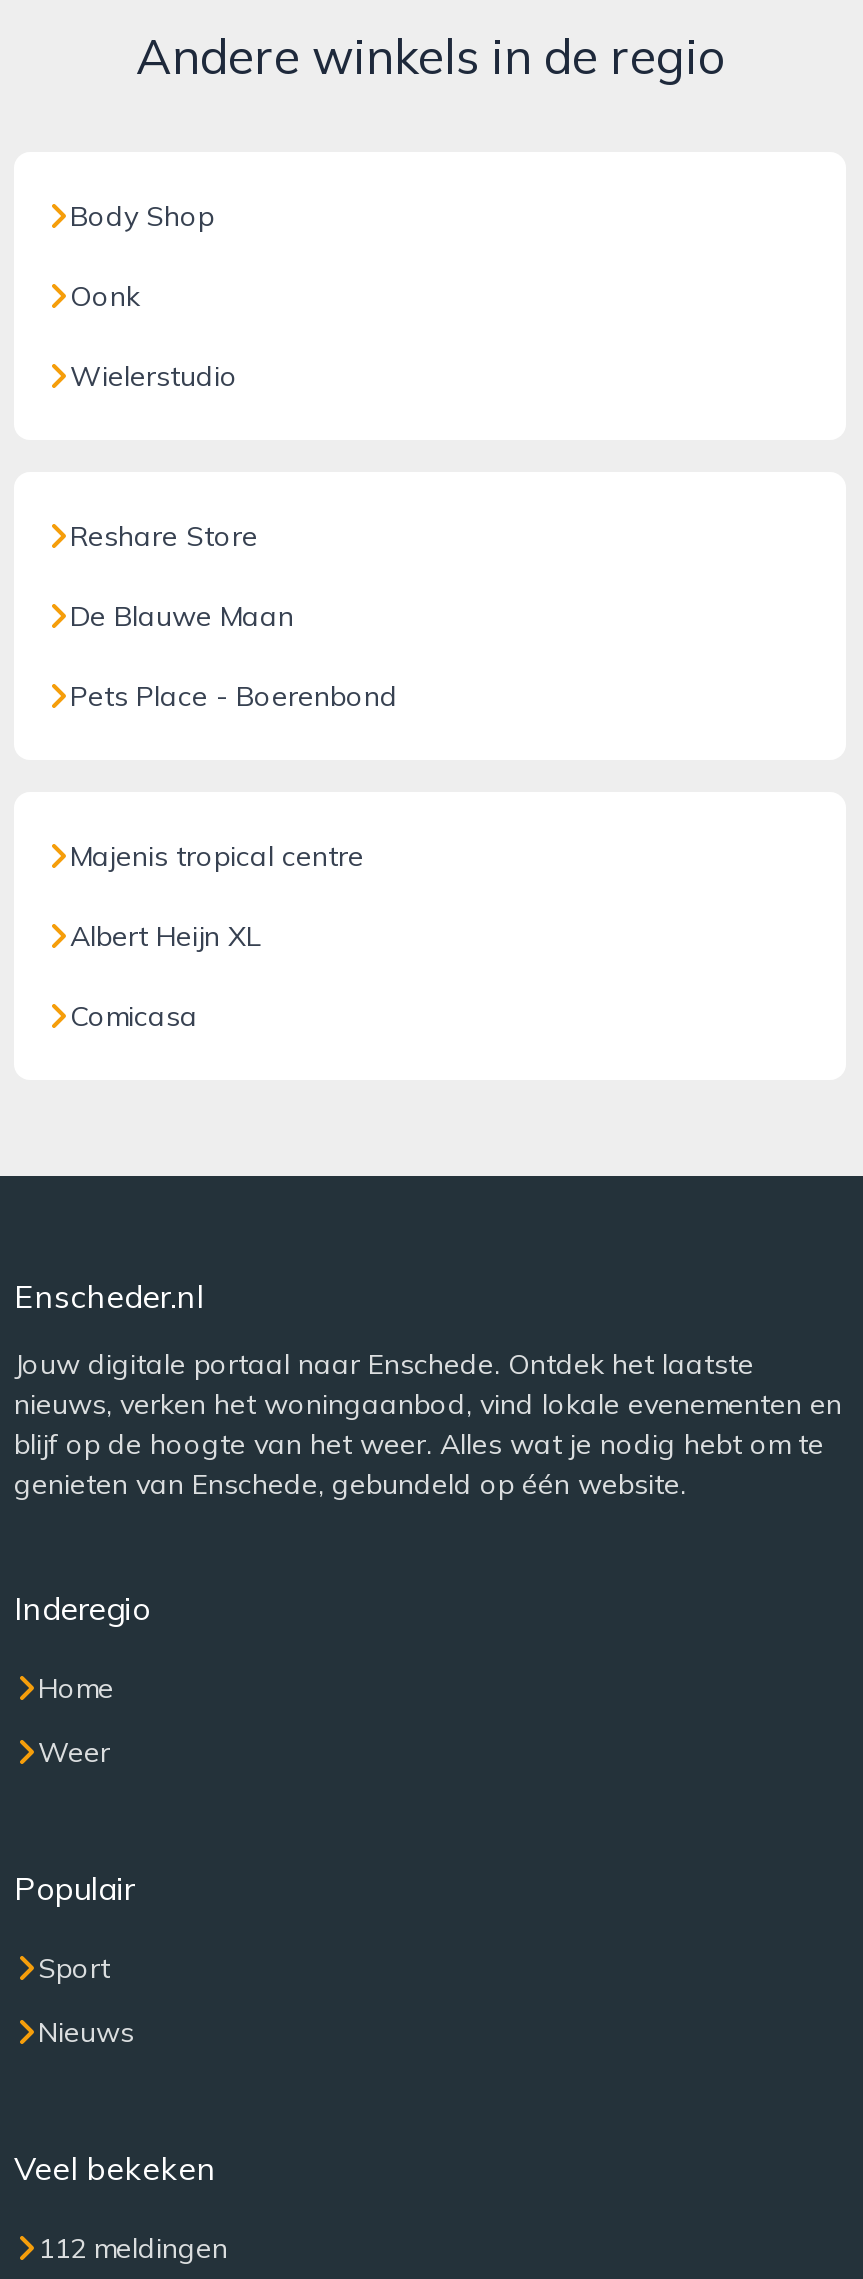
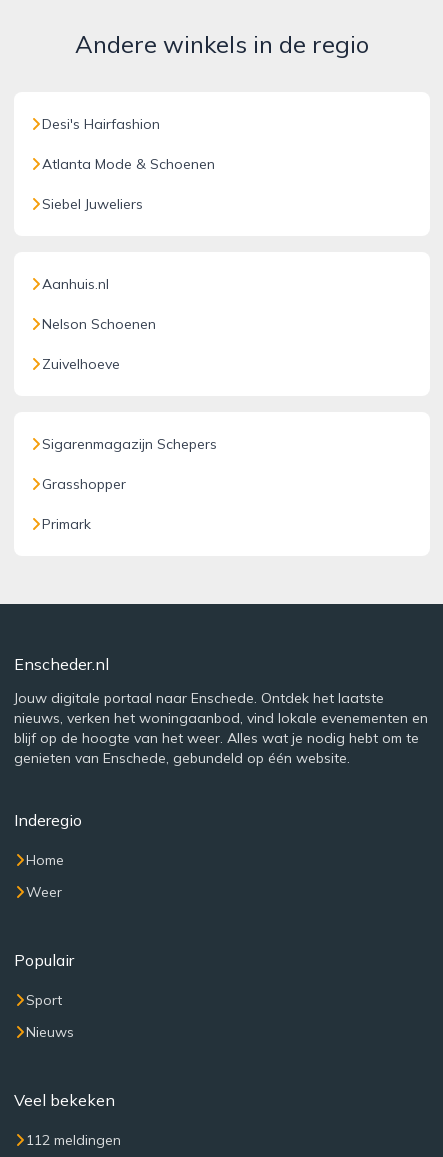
- Body Shop
+ Desi's Hairfashion

- Oonk
+ Atlanta Mode & Schoenen

- Wielerstudio
+ Siebel Juweliers

- Reshare Store
+ Aanhuis.nl

- De Blauwe Maan
+ Nelson Schoenen

- Pets Place - Boerenbond
+ Zuivelhoeve

- Majenis tropical centre
+ Sigarenmagazijn Schepers

- Albert Heijn XL
+ Grasshopper

- Comicasa
+ Primark
